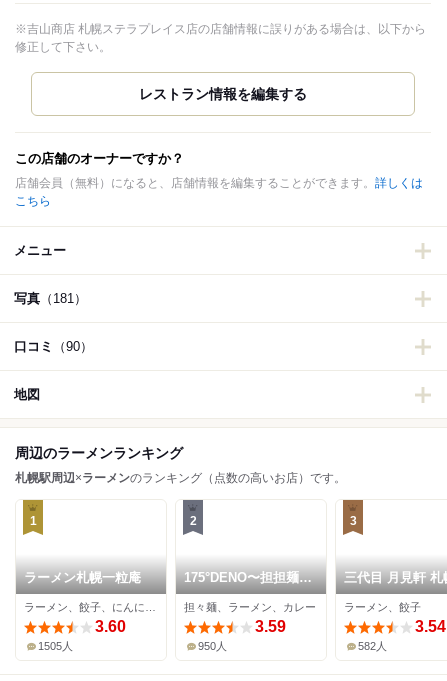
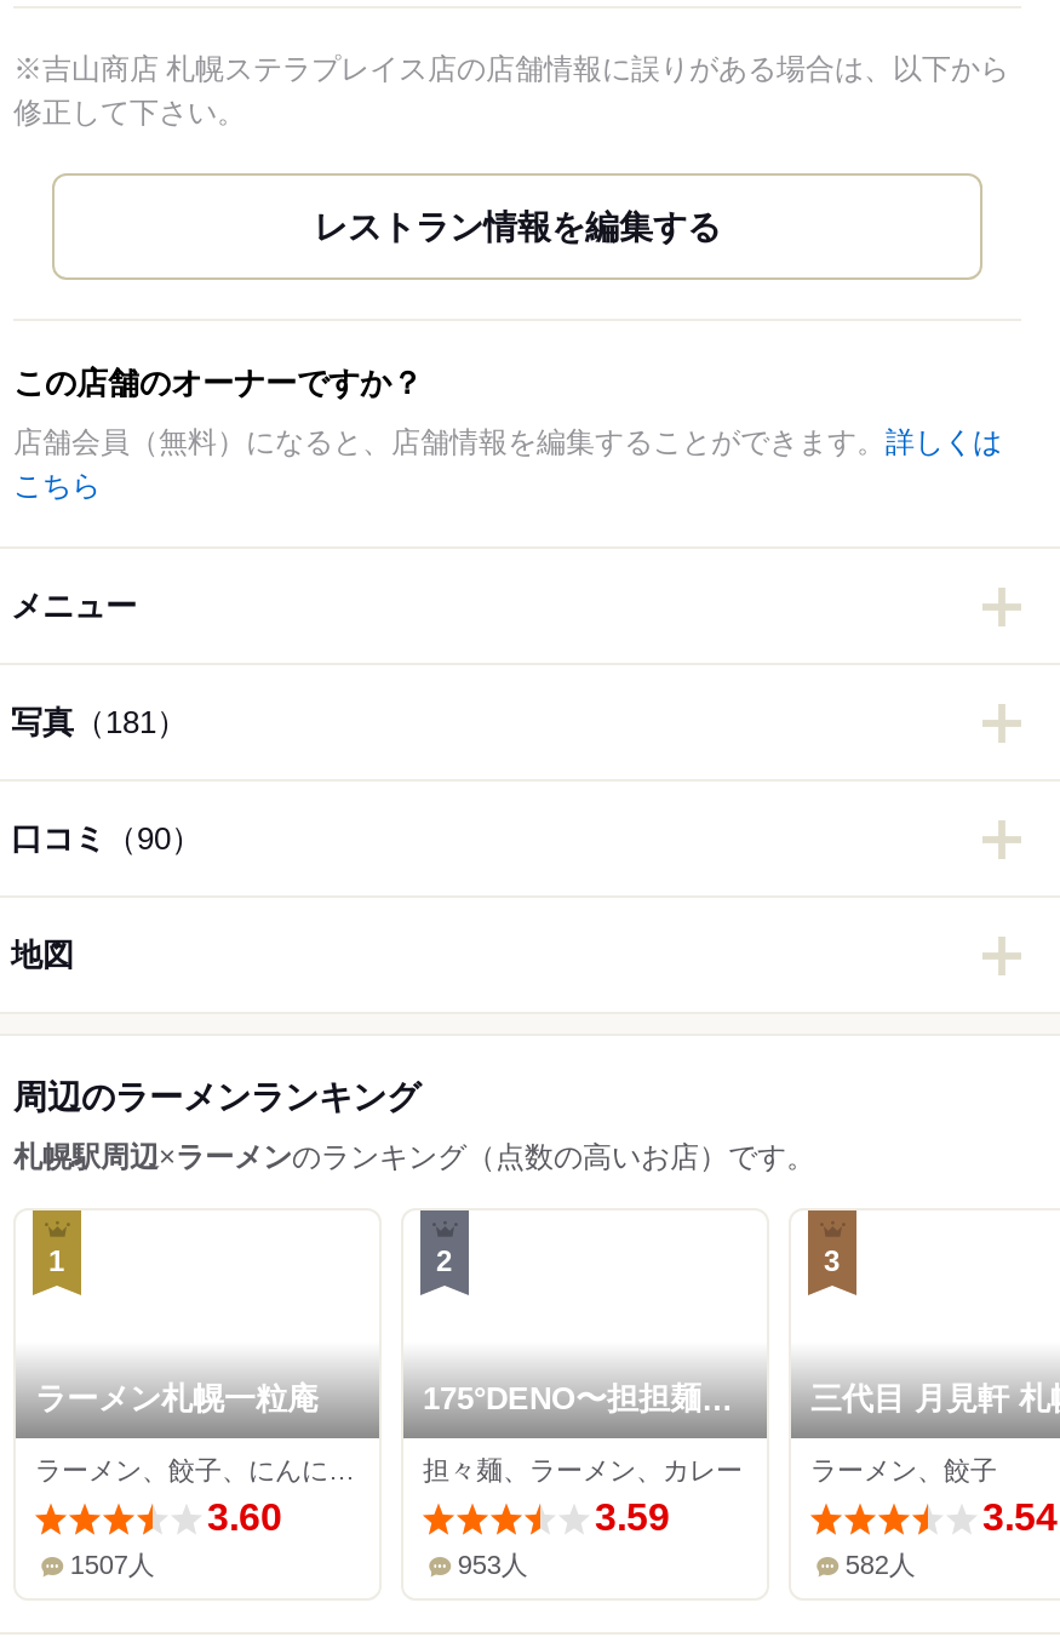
- 1505人
+ 1507人

- 950人
+ 953人
